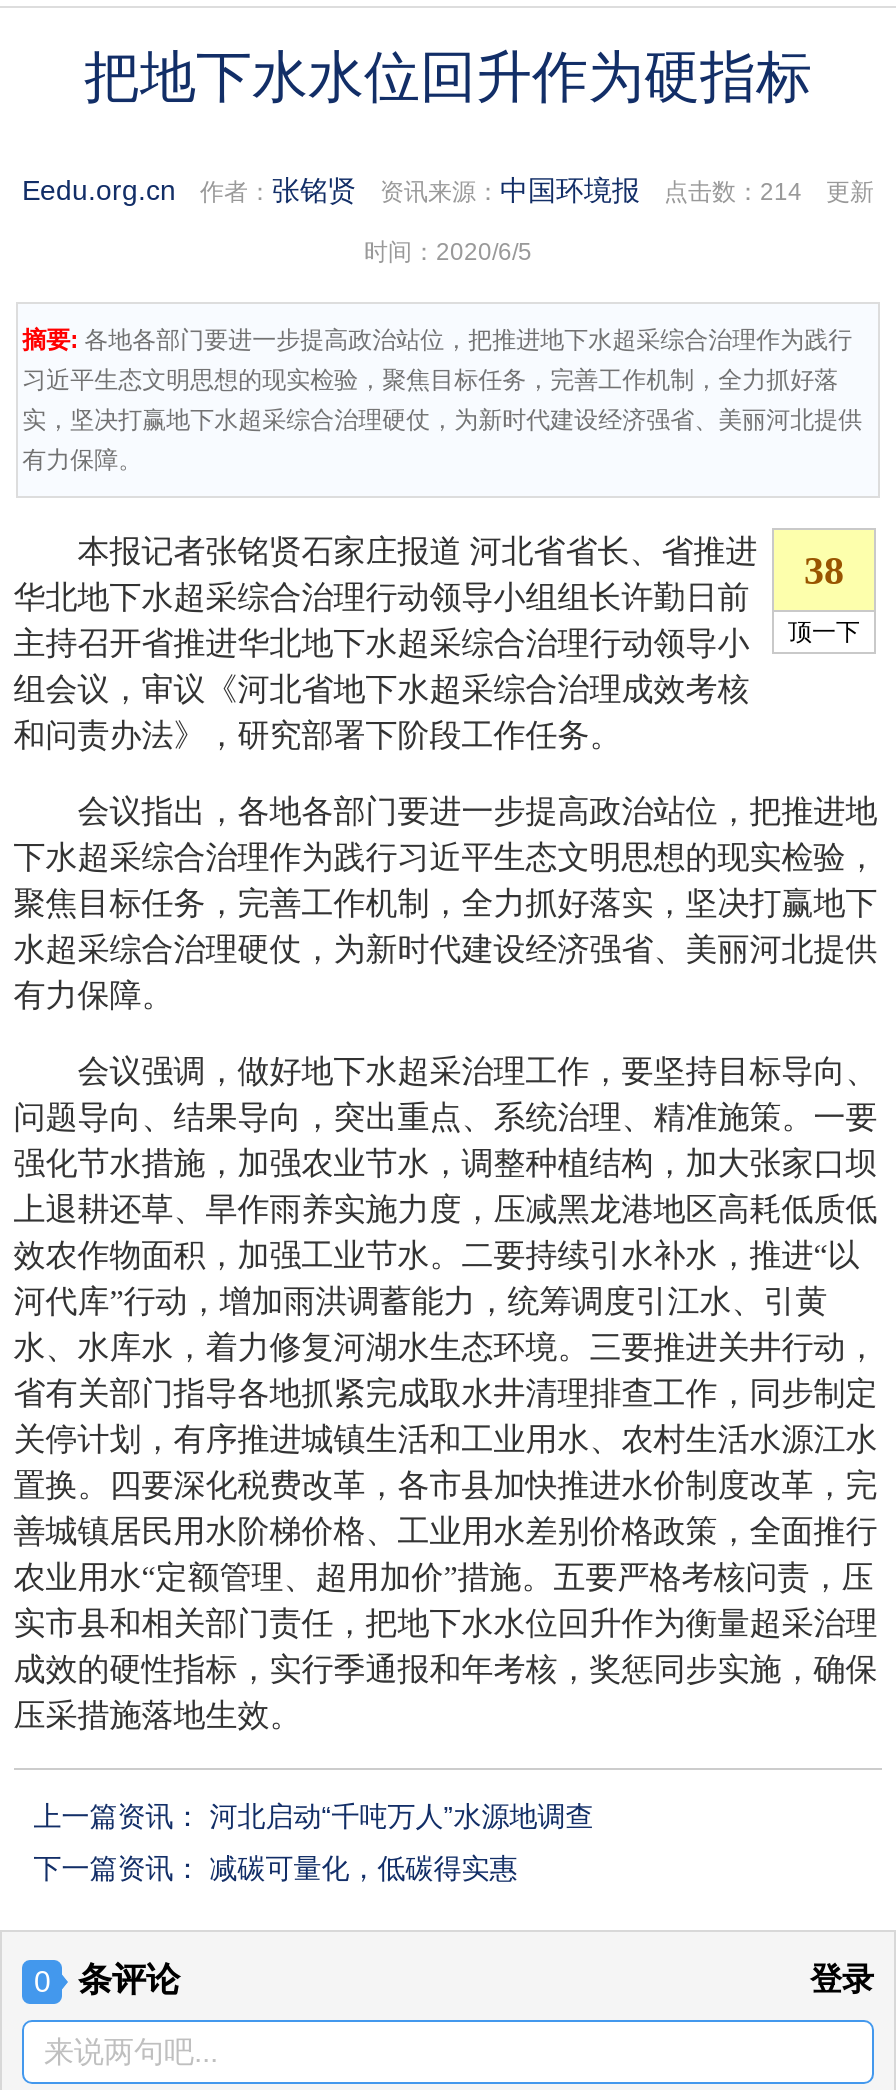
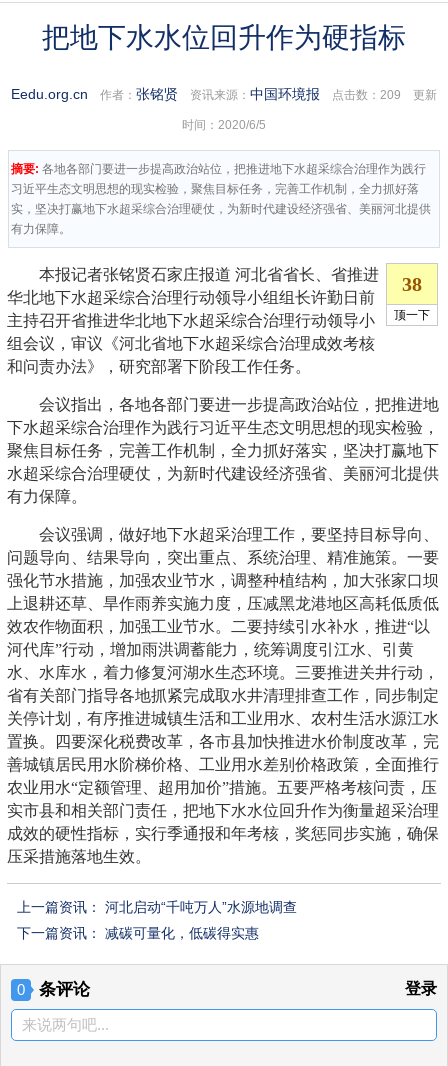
- Eedu.org.cn作者：张铭贤资讯来源：中国环境报点击数：214 更新
+ Eedu.org.cn作者：张铭贤资讯来源：中国环境报点击数：209 更新
